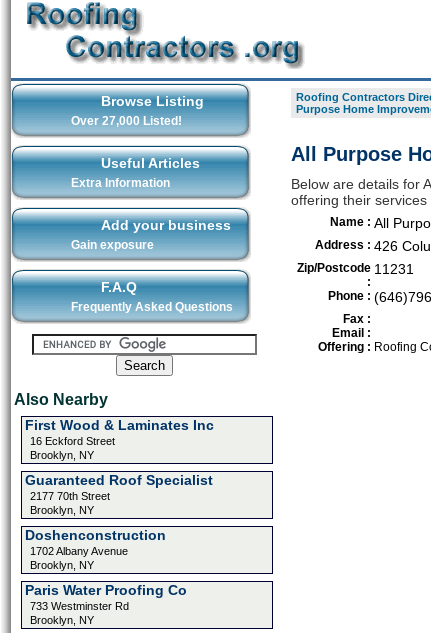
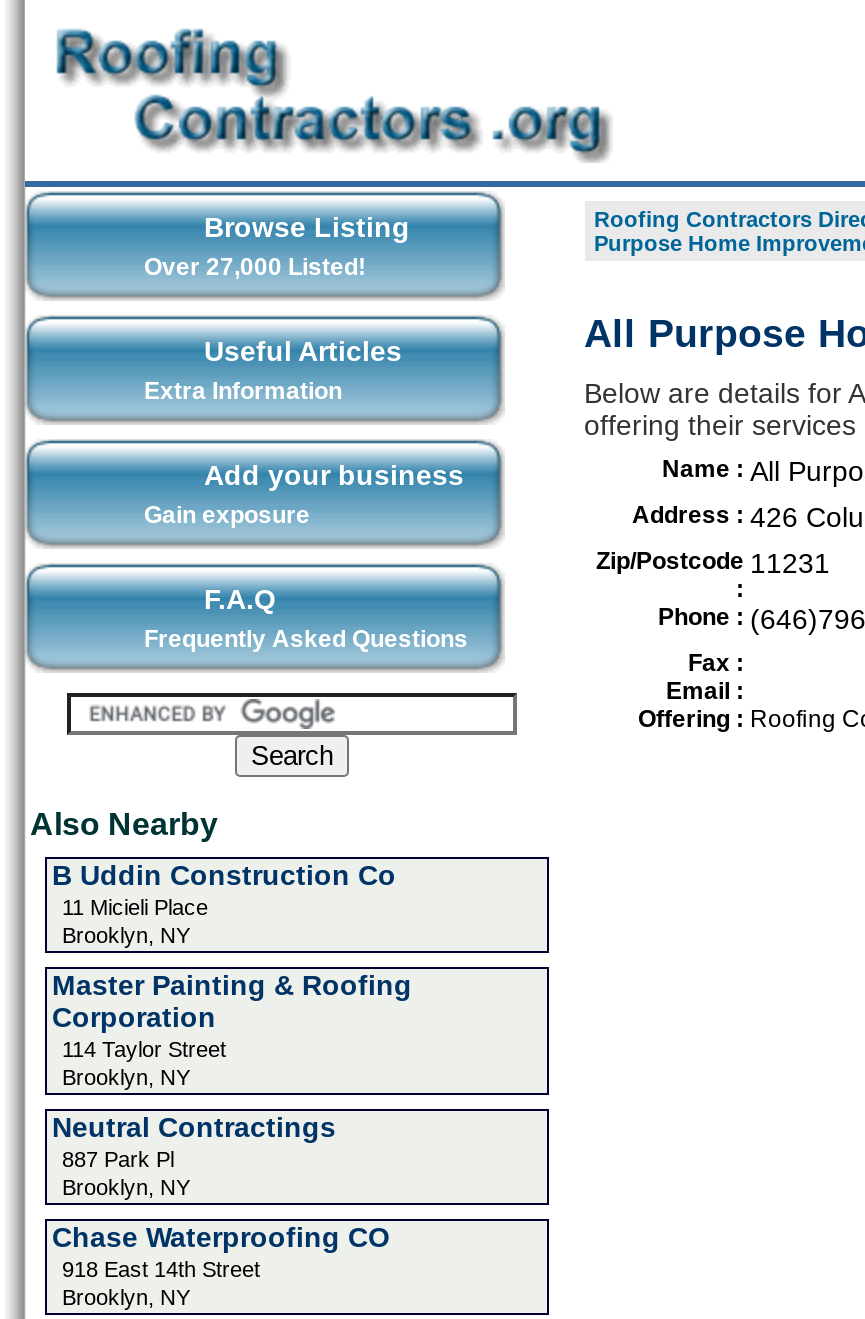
- First Wood & Laminates Inc
- 16 Eckford Street
+ B Uddin Construction Co
+ 11 Micieli Place

- Guaranteed Roof Specialist
- 2177 70th Street
+ Master Painting & Roofing
+ Corporation
+ 114 Taylor Street

- Doshenconstruction
- 1702 Albany Avenue
+ Neutral Contractings
+ 887 Park Pl

- Paris Water Proofing Co
- 733 Westminster Rd
+ Chase Waterproofing CO
+ 918 East 14th Street
